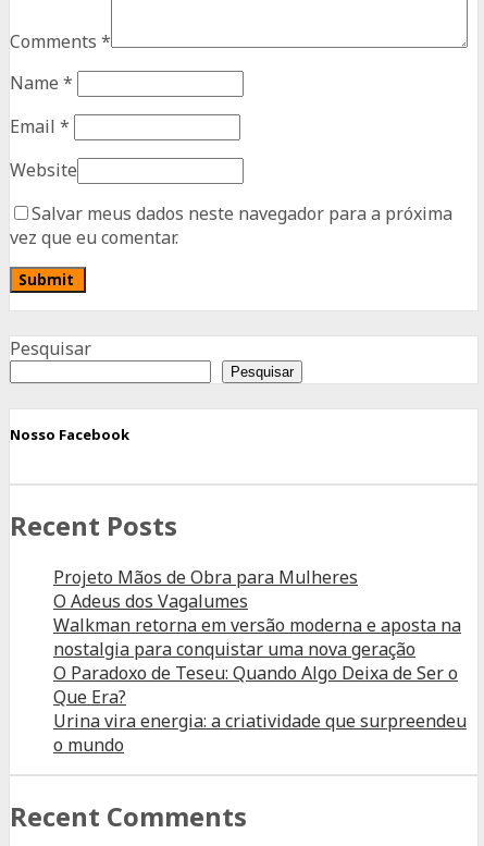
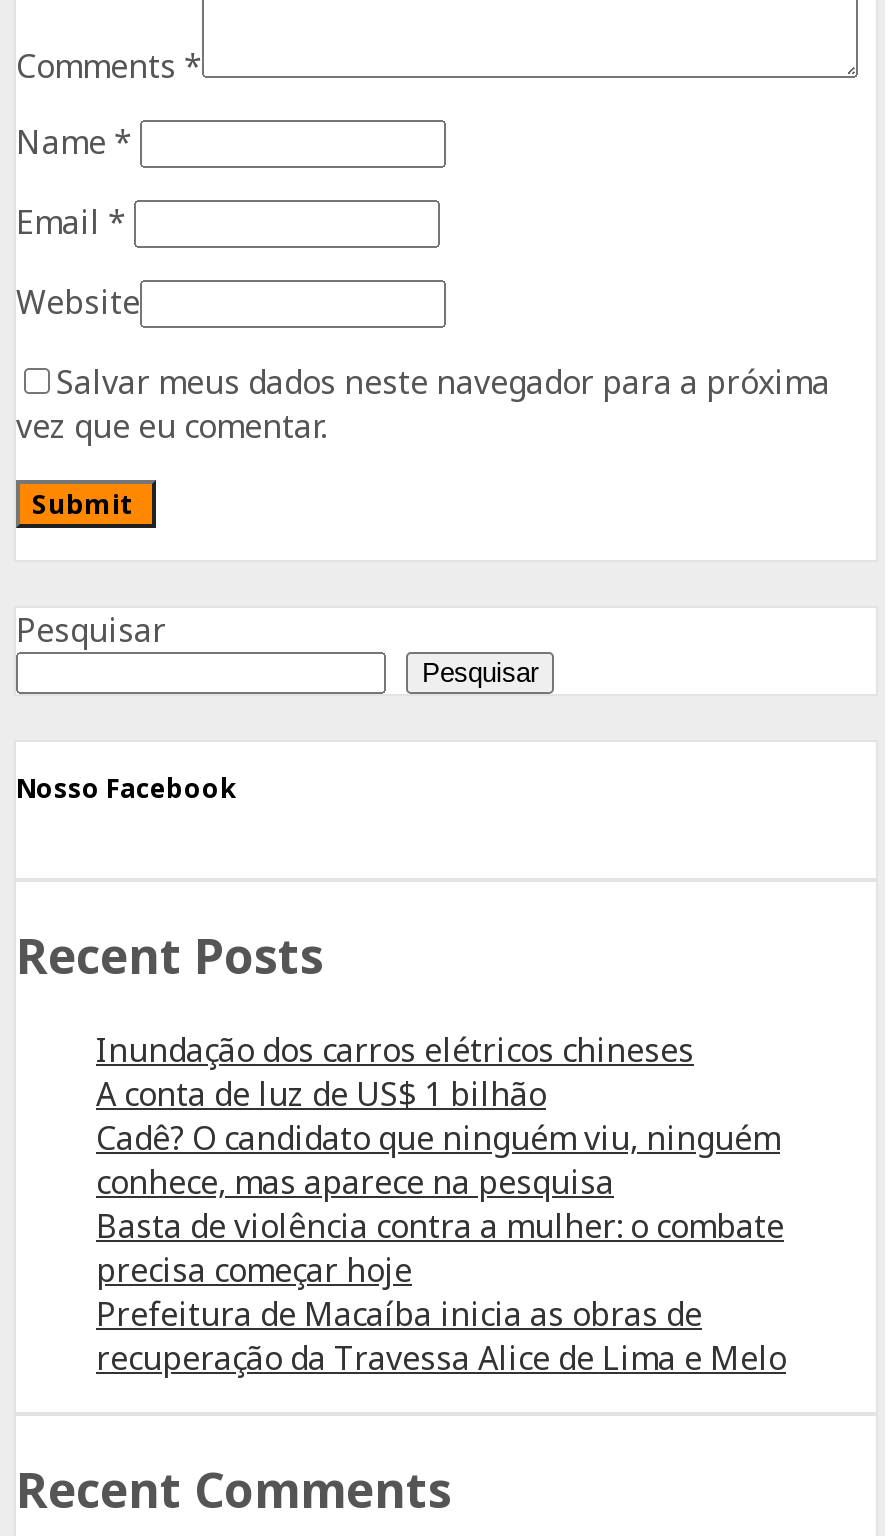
- Projeto Mãos de Obra para Mulheres
- O Adeus dos Vagalumes
- Walkman retorna em versão moderna e aposta na
- nostalgia para conquistar uma nova geração
- O Paradoxo de Teseu: Quando Algo Deixa de Ser o
- Que Era?
- Urina vira energia: a criatividade que surpreendeu
- o mundo
+ Inundação dos carros elétricos chineses
+ A conta de luz de US$ 1 bilhão
+ Cadê? O candidato que ninguém viu, ninguém
+ conhece, mas aparece na pesquisa
+ Basta de violência contra a mulher: o combate
+ precisa começar hoje
+ Prefeitura de Macaíba inicia as obras de
+ recuperação da Travessa Alice de Lima e Melo
